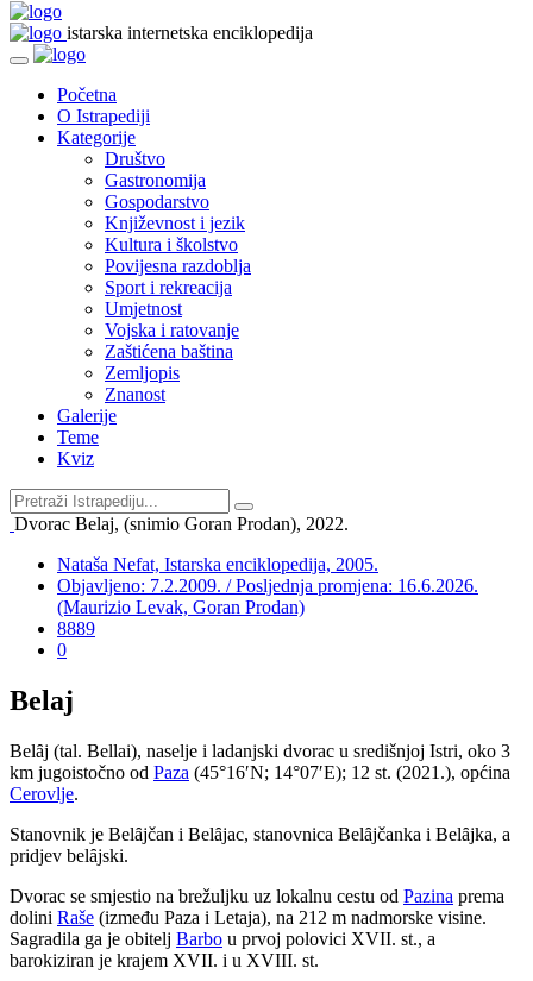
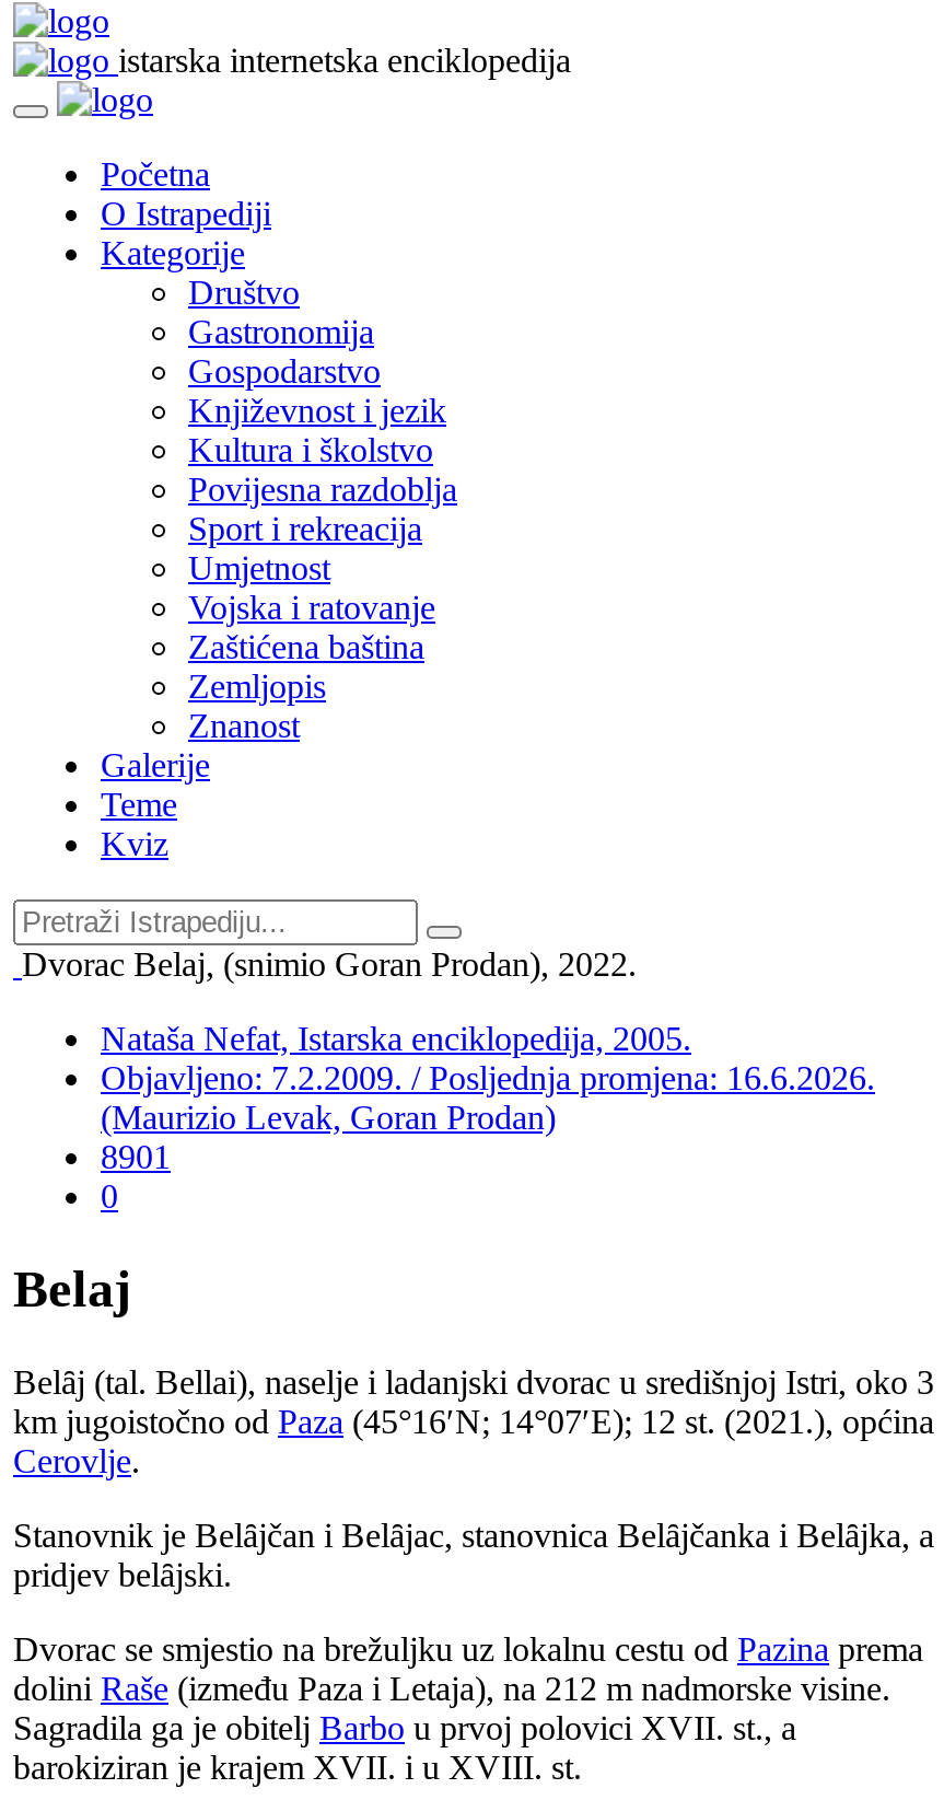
- 8889
+ 8901
